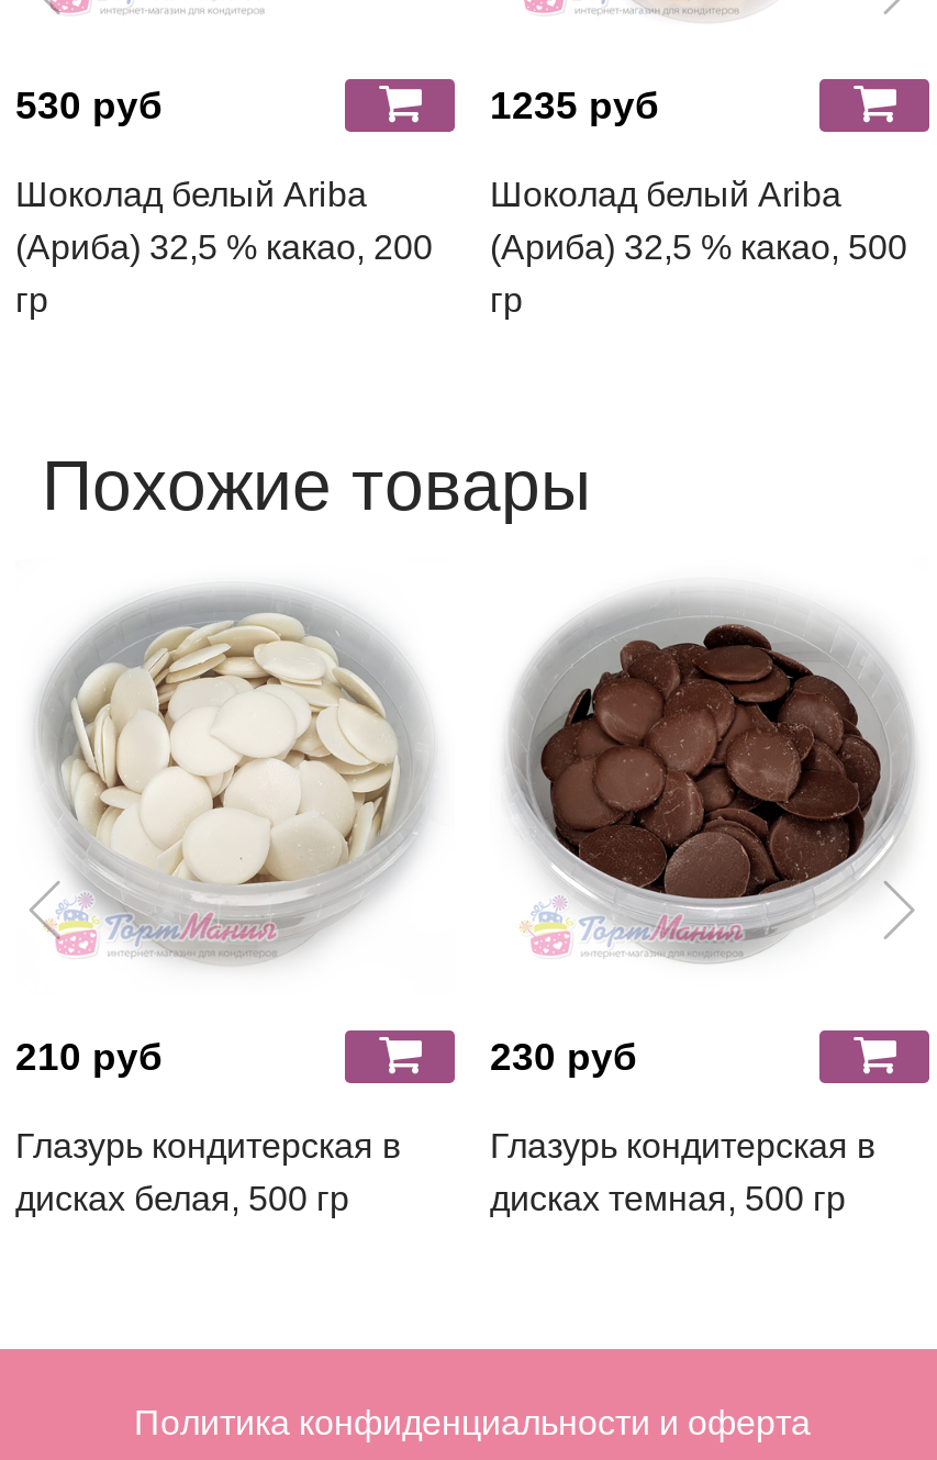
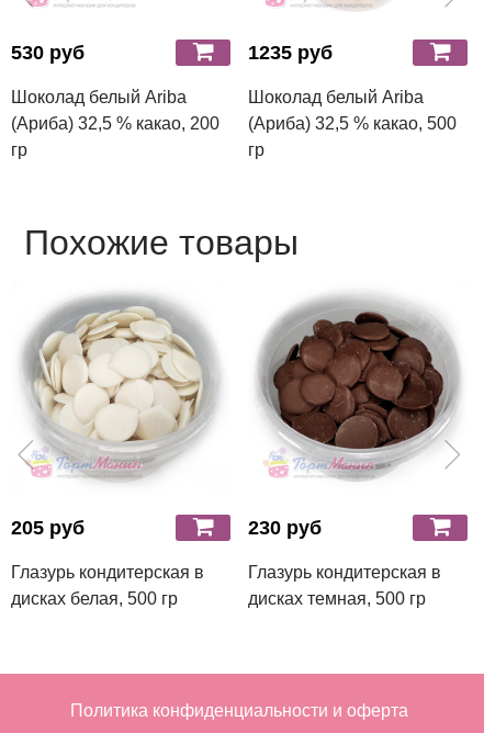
- 210 руб
+ 205 руб
